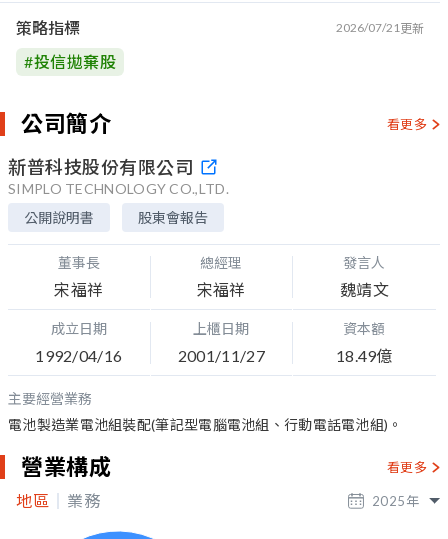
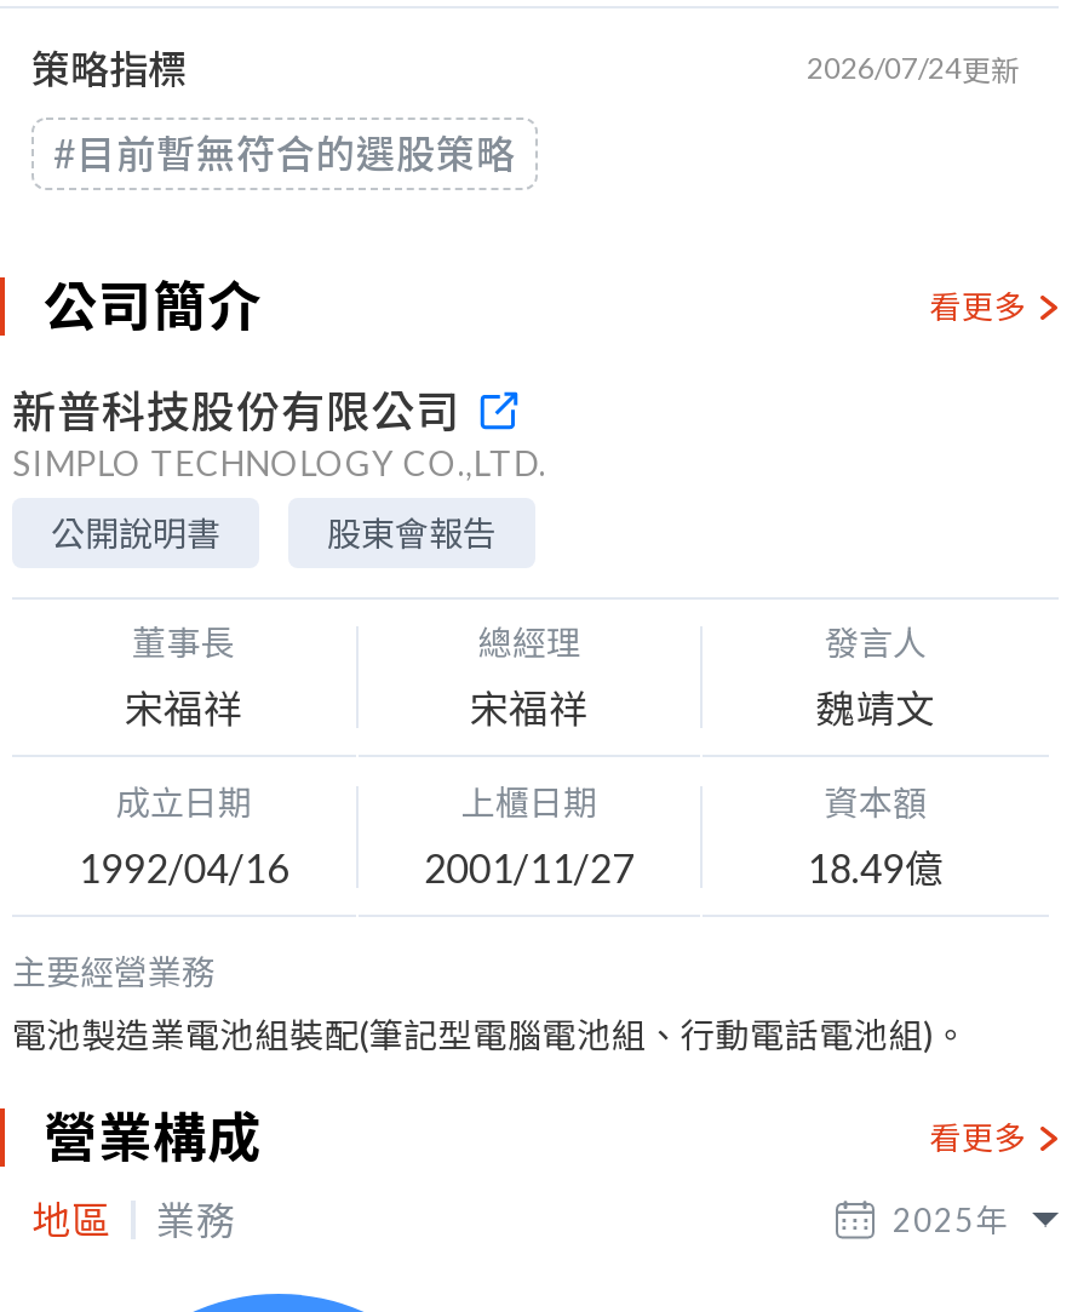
- 2026/07/21更新
+ 2026/07/24更新

- #投信拋棄股
+ #目前暫無符合的選股策略
